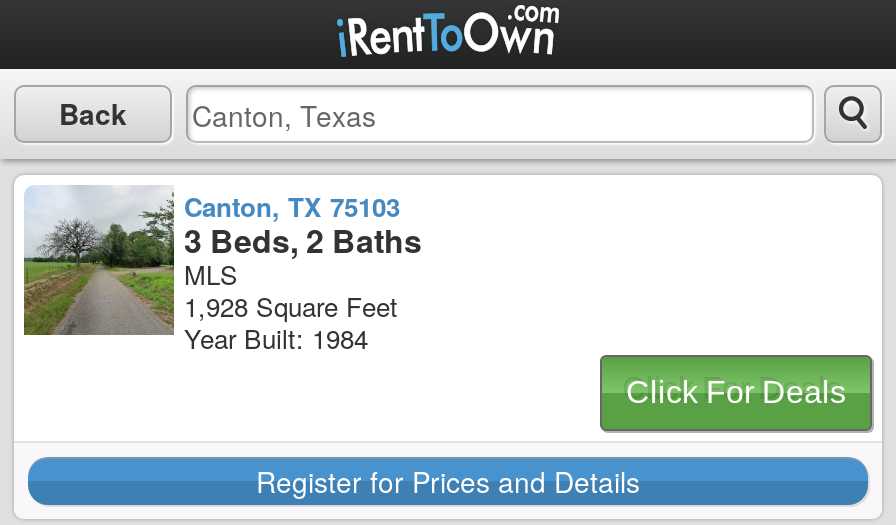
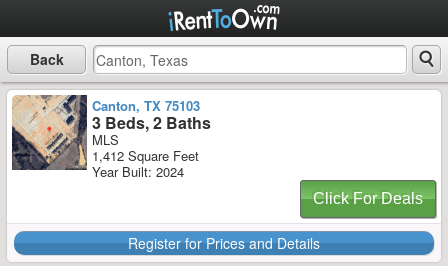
- [image]
- 1,928 Square Feet
+ [image]
+ 1,412 Square Feet

- Year Built: 1984
+ Year Built: 2024
